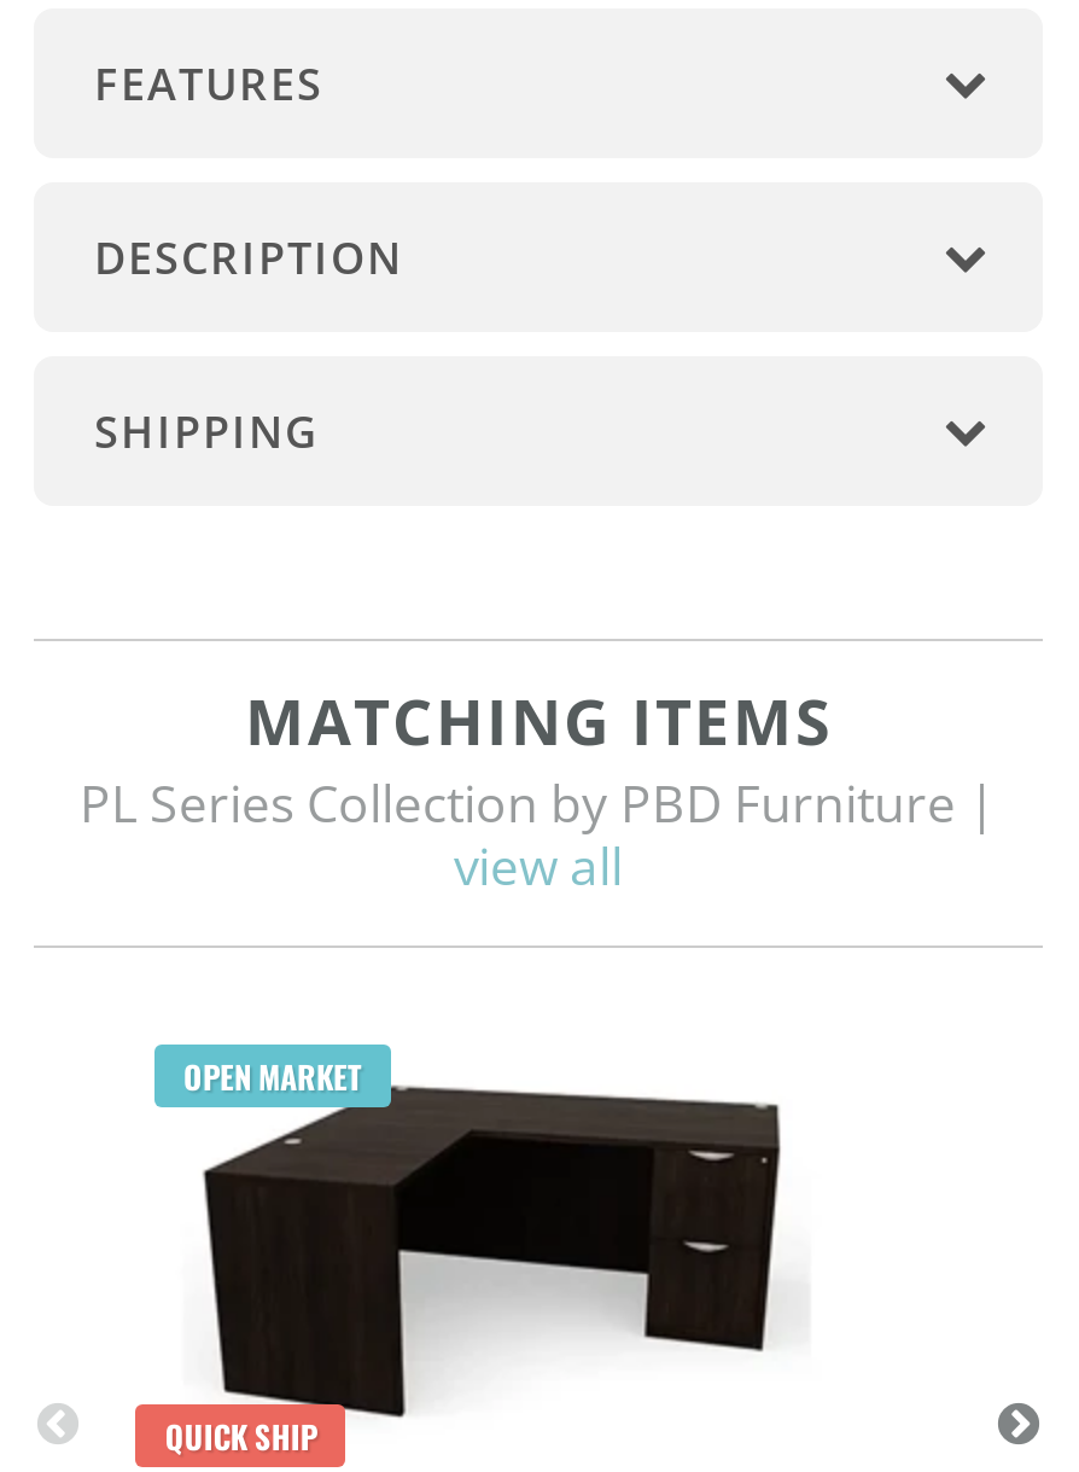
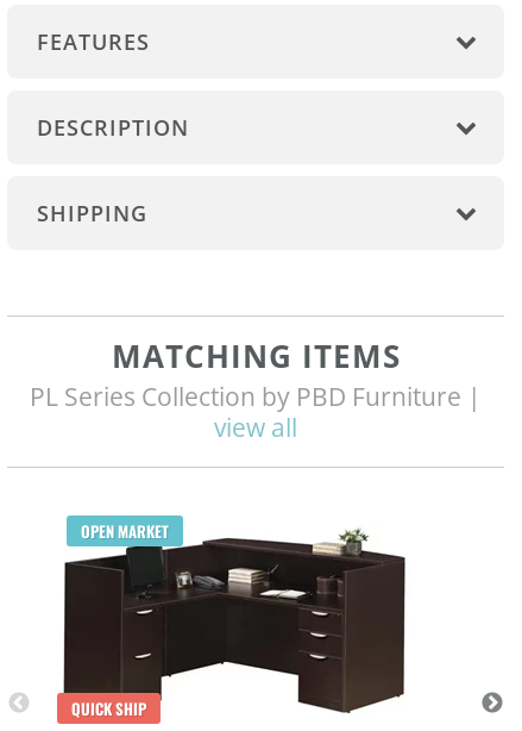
- [image]
+ [image]
